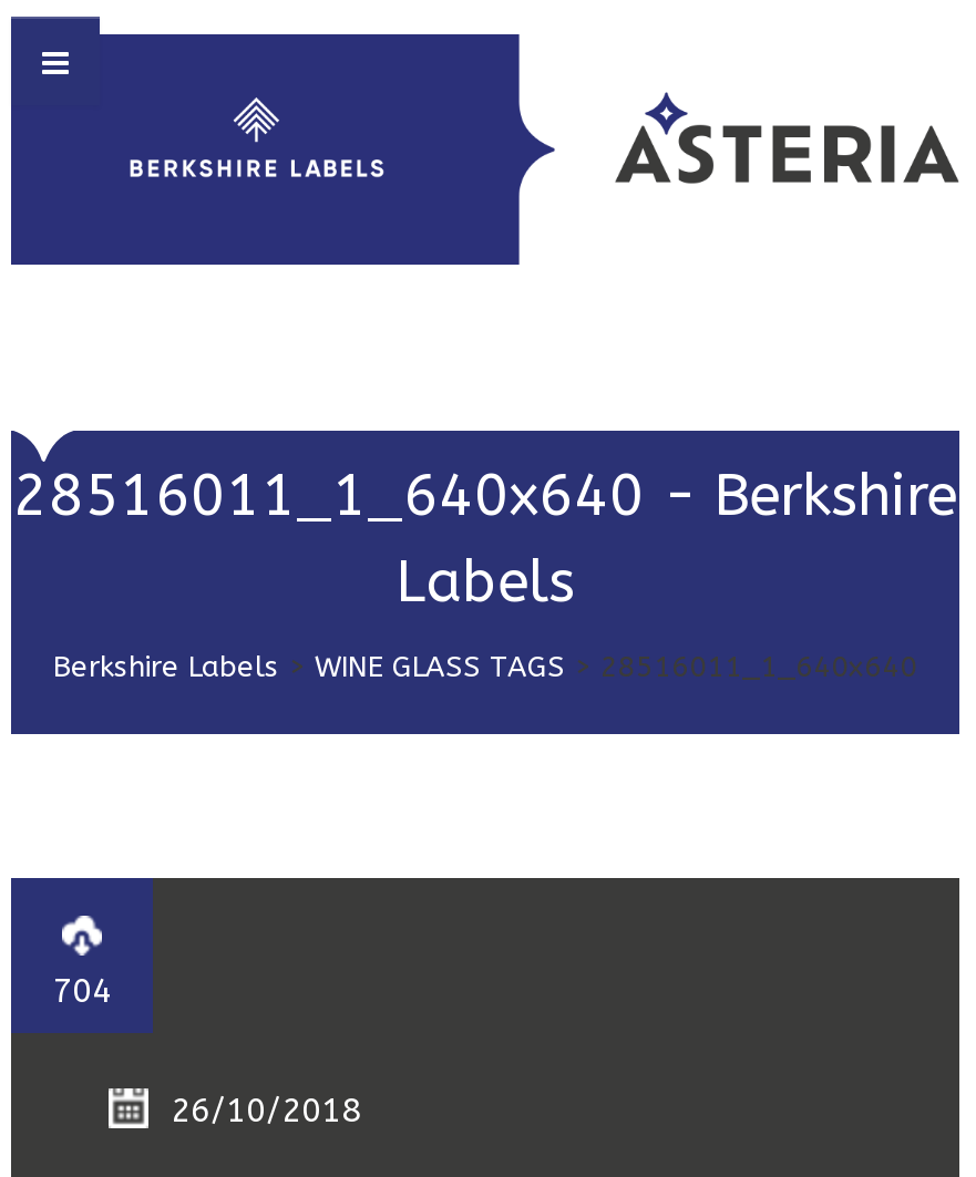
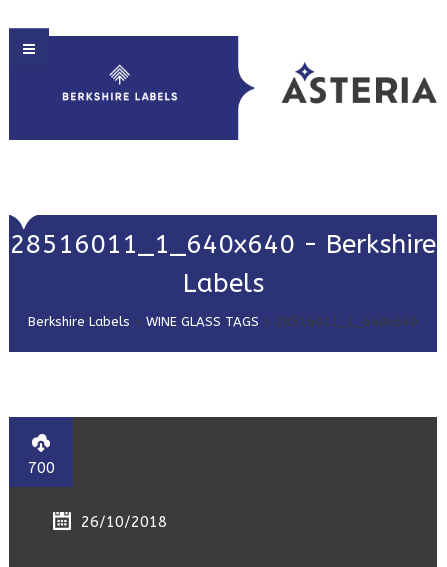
- 704
+ 700
